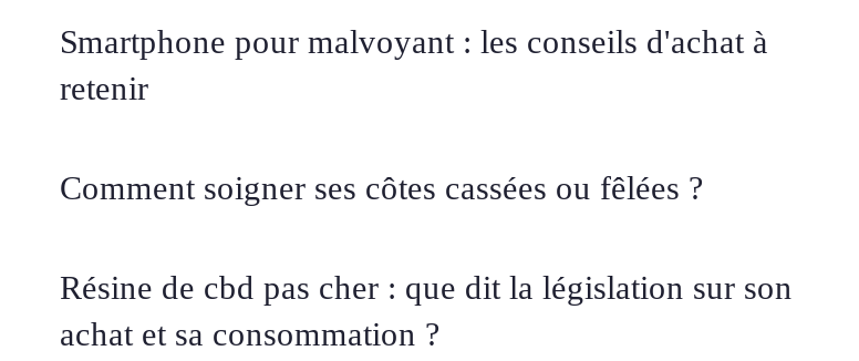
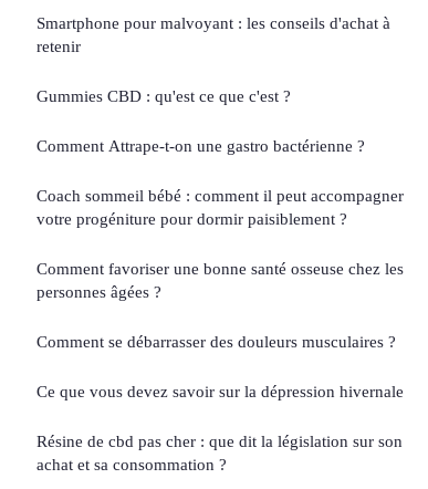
- Comment soigner ses côtes cassées ou fêlées ?
+ Gummies CBD : qu'est ce que c'est ?
+ Comment Attrape-t-on une gastro bactérienne ?
+ Coach sommeil bébé : comment il peut accompagner
+ votre progéniture pour dormir paisiblement ?
+ Comment favoriser une bonne santé osseuse chez les
+ personnes âgées ?
+ Comment se débarrasser des douleurs musculaires ?
+ Ce que vous devez savoir sur la dépression hivernale
